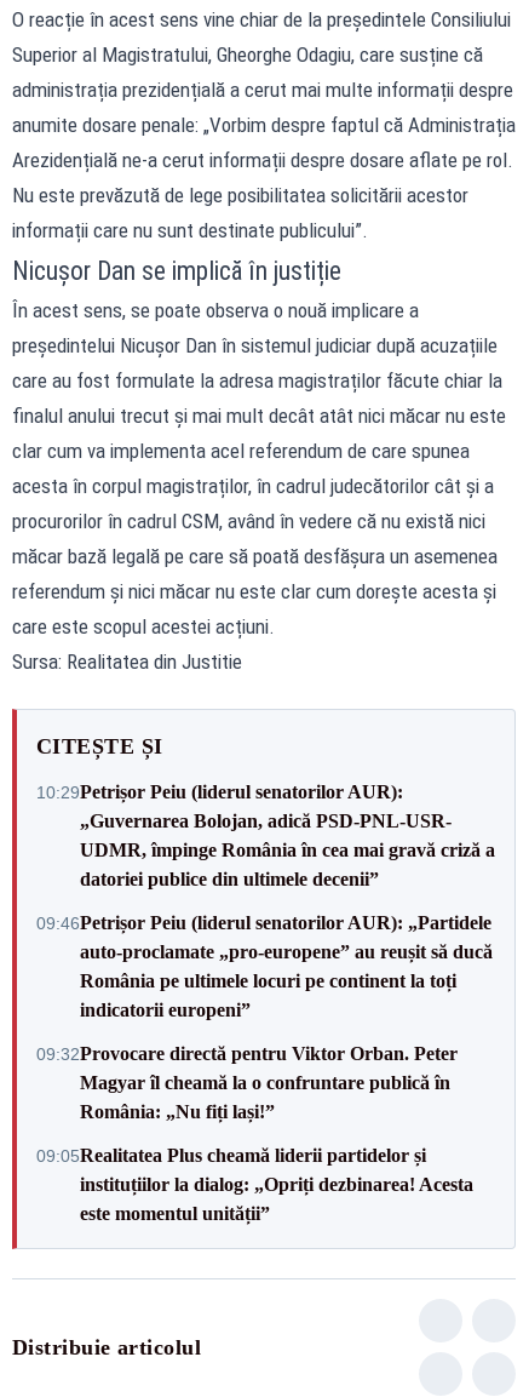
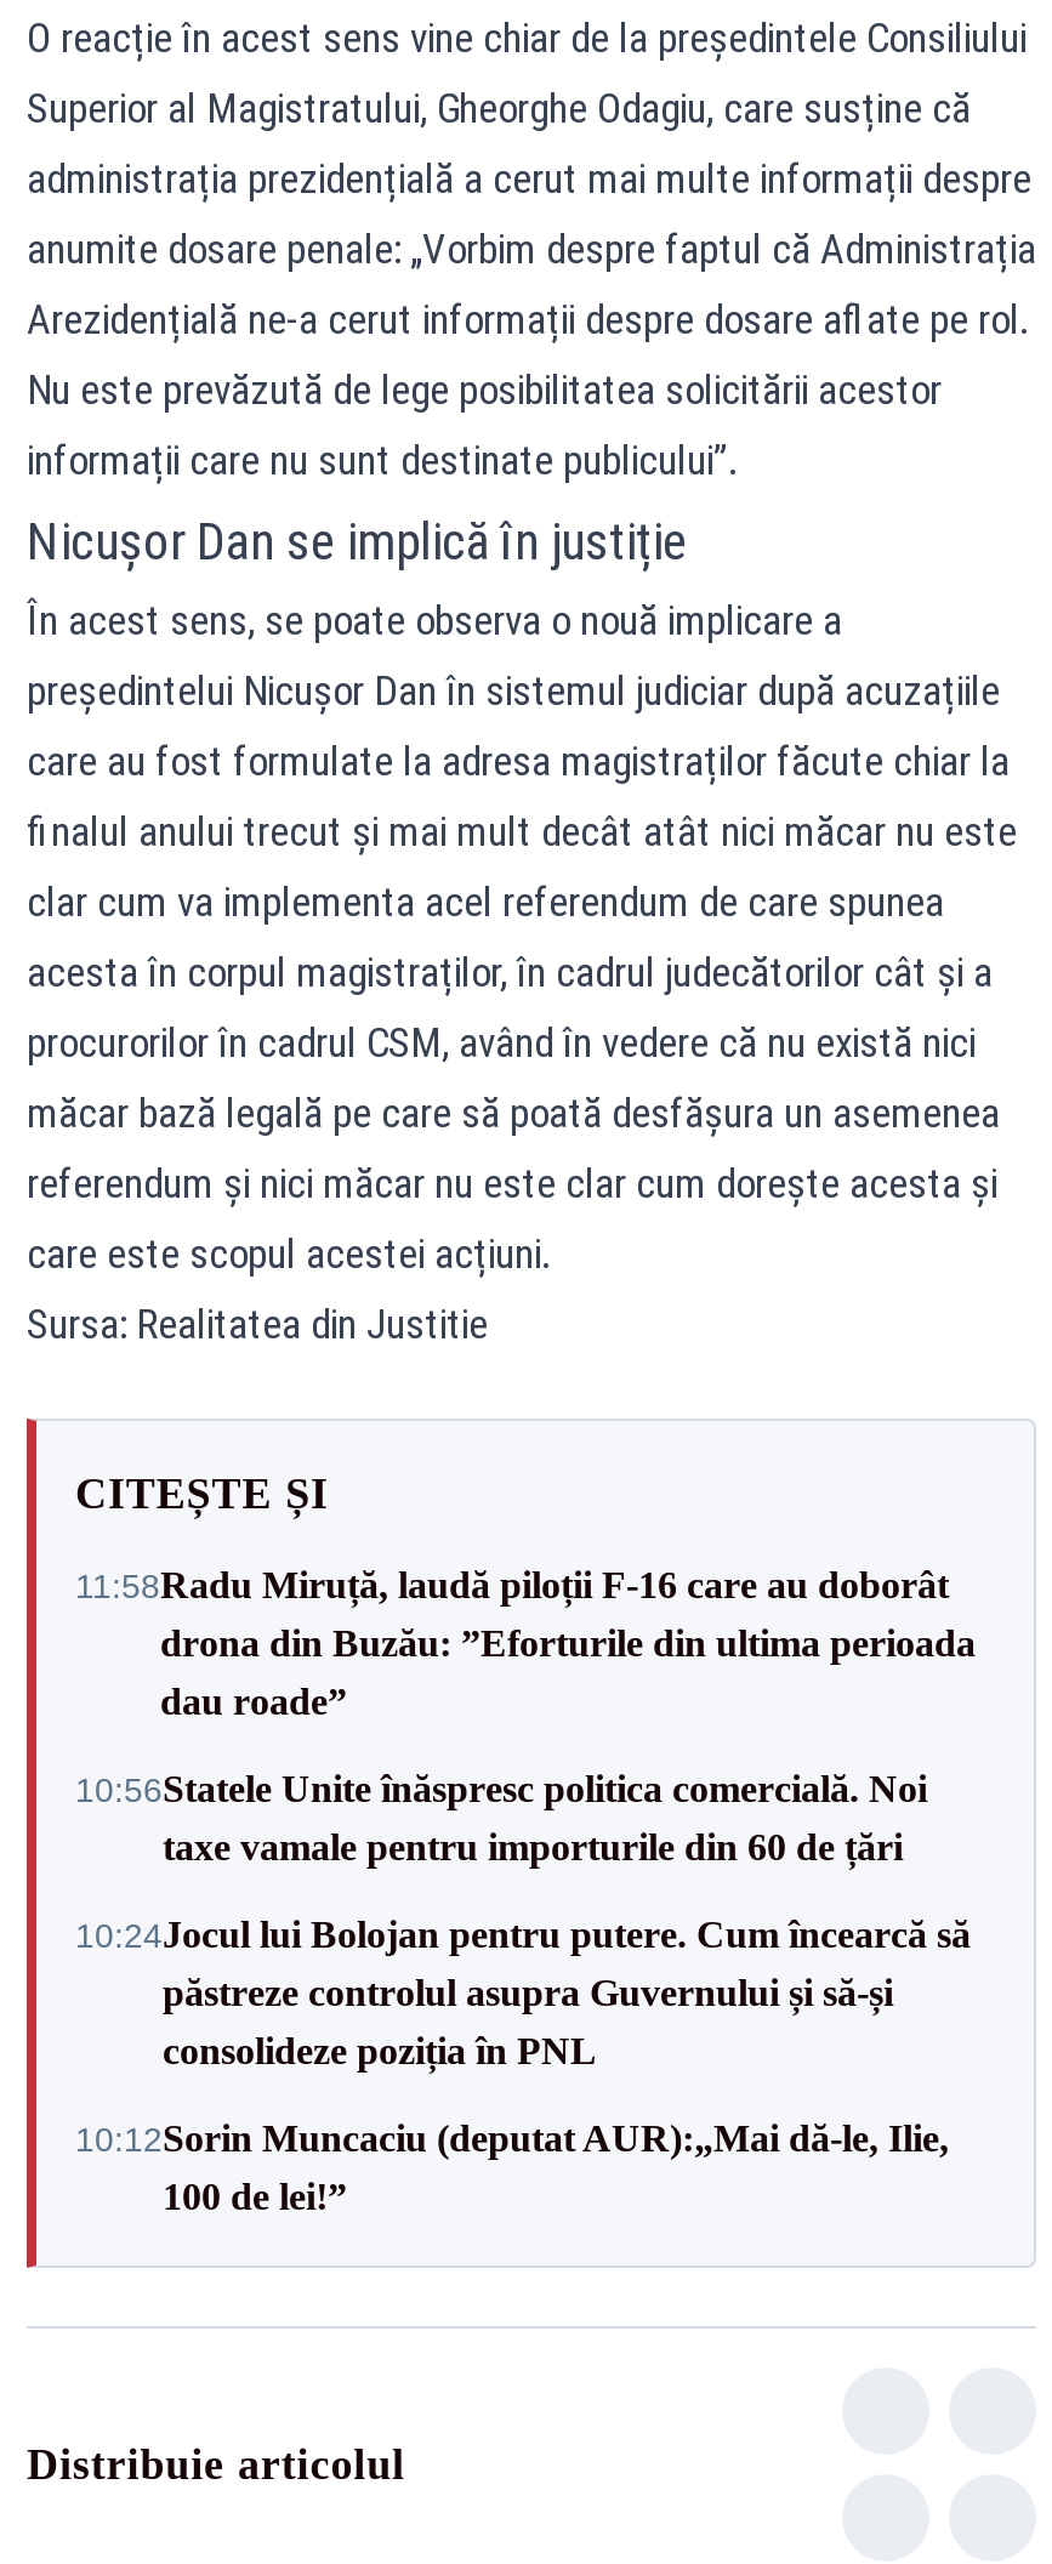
- 10:29Petrișor Peiu (liderul senatorilor AUR):
- „Guvernarea Bolojan, adică PSD-PNL-USR-
- UDMR, împinge România în cea mai gravă criză a
- datoriei publice din ultimele decenii”
+ 11:58Radu Miruță, laudă piloții F-16 care au doborât
+ drona din Buzău: ”Eforturile din ultima perioada
+ dau roade”

- 09:46Petrișor Peiu (liderul senatorilor AUR): „Partidele
- auto-proclamate „pro-europene” au reușit să ducă
- România pe ultimele locuri pe continent la toți
- indicatorii europeni”
+ 10:56Statele Unite înăspresc politica comercială. Noi
+ taxe vamale pentru importurile din 60 de țări

- 09:32Provocare directă pentru Viktor Orban. Peter
- Magyar îl cheamă la o confruntare publică în
- România: „Nu fiți lași!”
+ 10:24Jocul lui Bolojan pentru putere. Cum încearcă să
+ păstreze controlul asupra Guvernului și să-și
+ consolideze poziția în PNL

- 09:05Realitatea Plus cheamă liderii partidelor și
- instituțiilor la dialog: „Opriți dezbinarea! Acesta
- este momentul unității”
+ 10:12Sorin Muncaciu (deputat AUR):„Mai dă-le, Ilie,
+ 100 de lei!”
